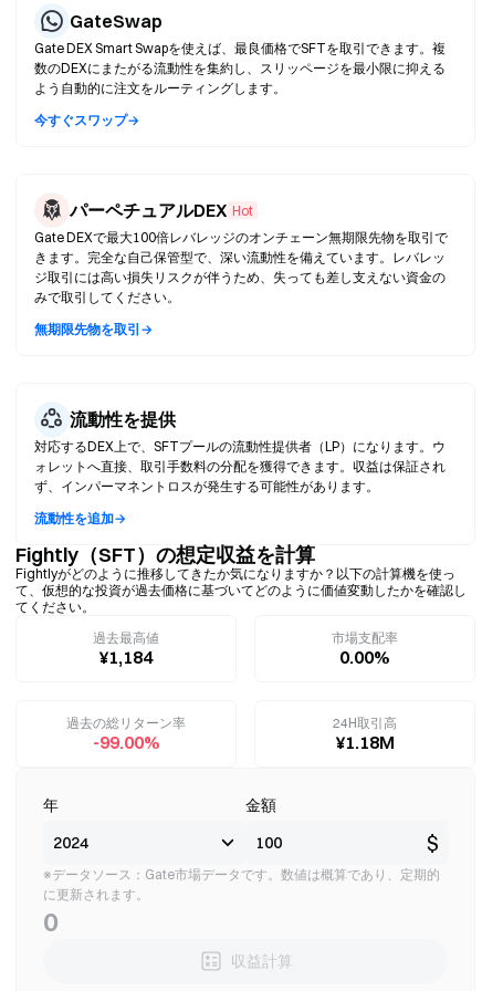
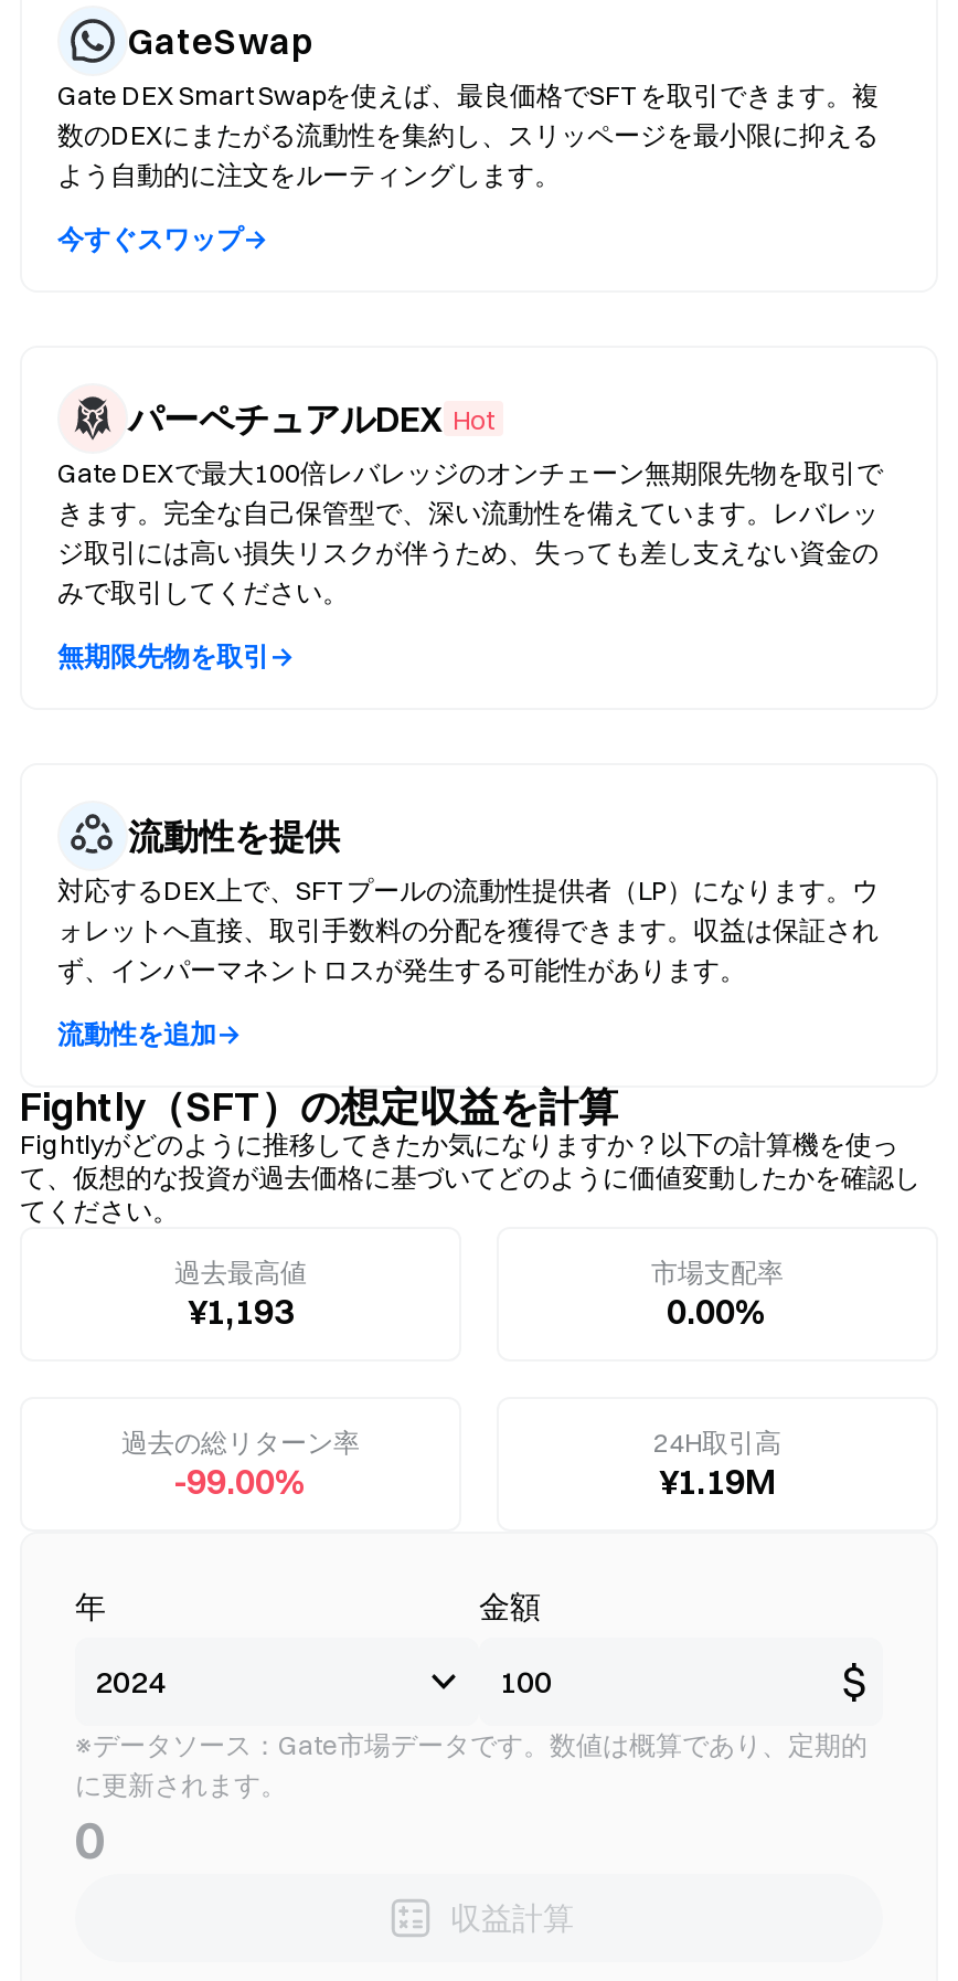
- ¥1,184
+ ¥1,193

- ¥1.18M
+ ¥1.19M
